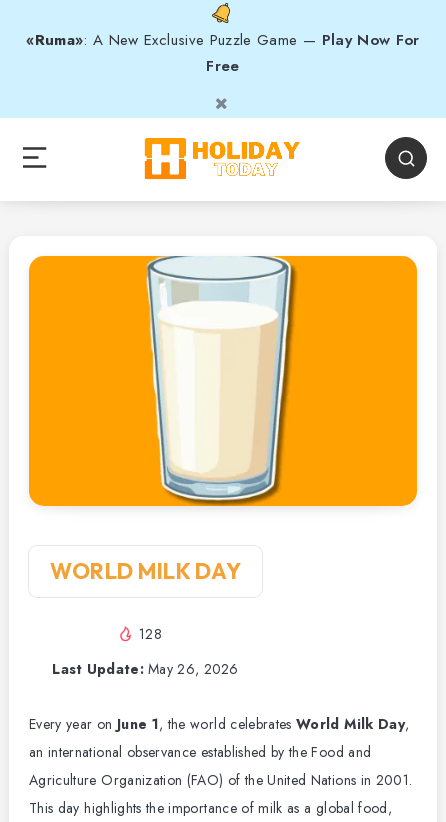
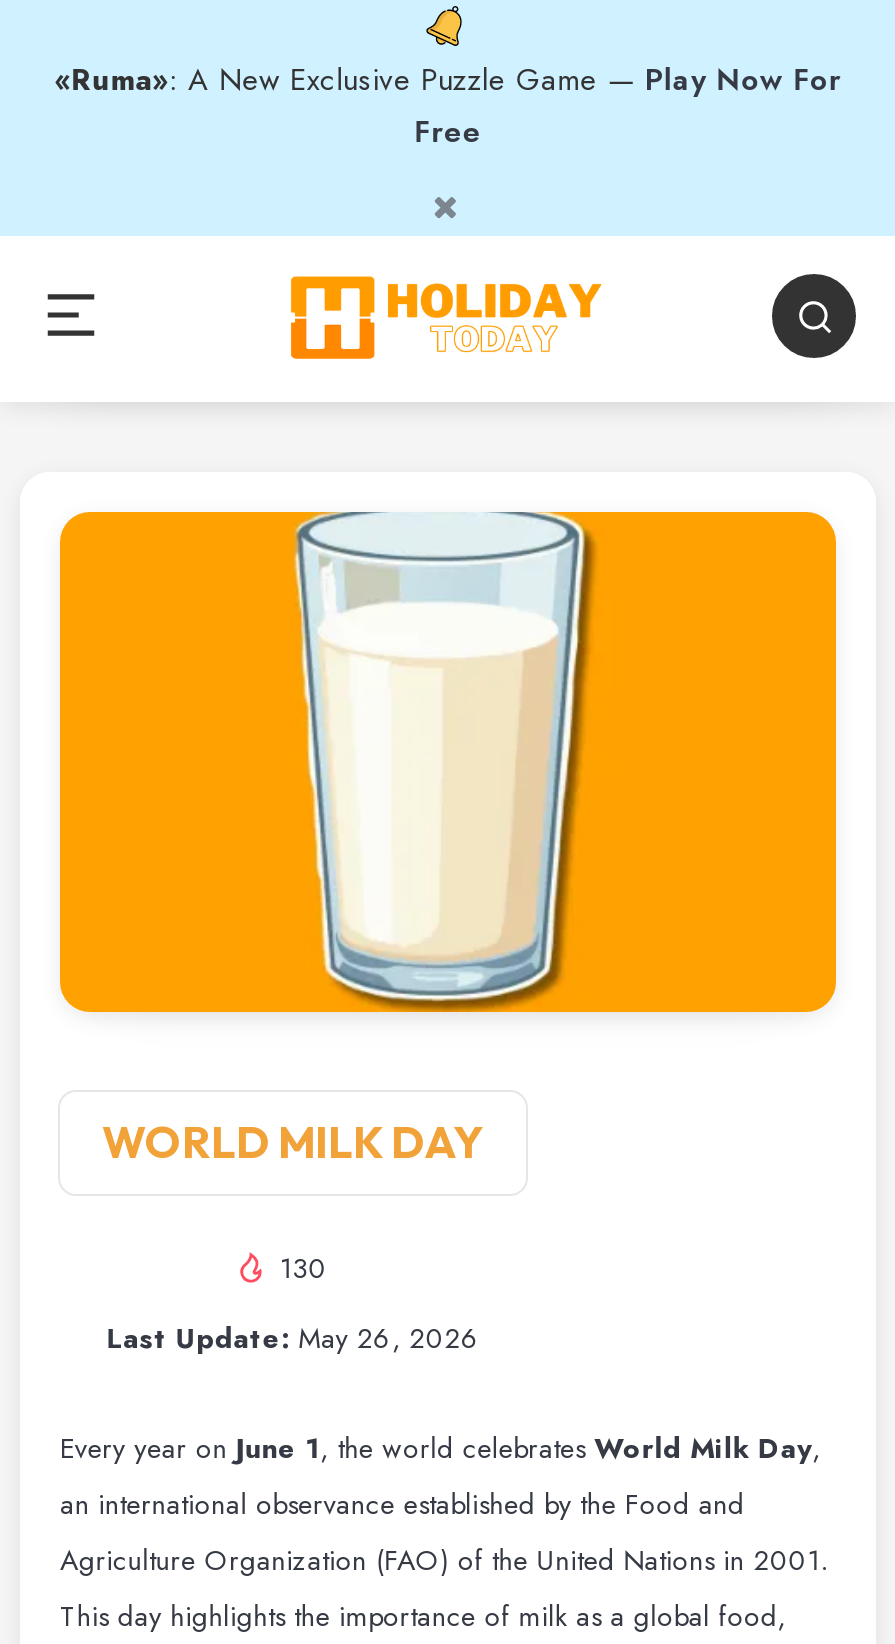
- 128
+ 130
